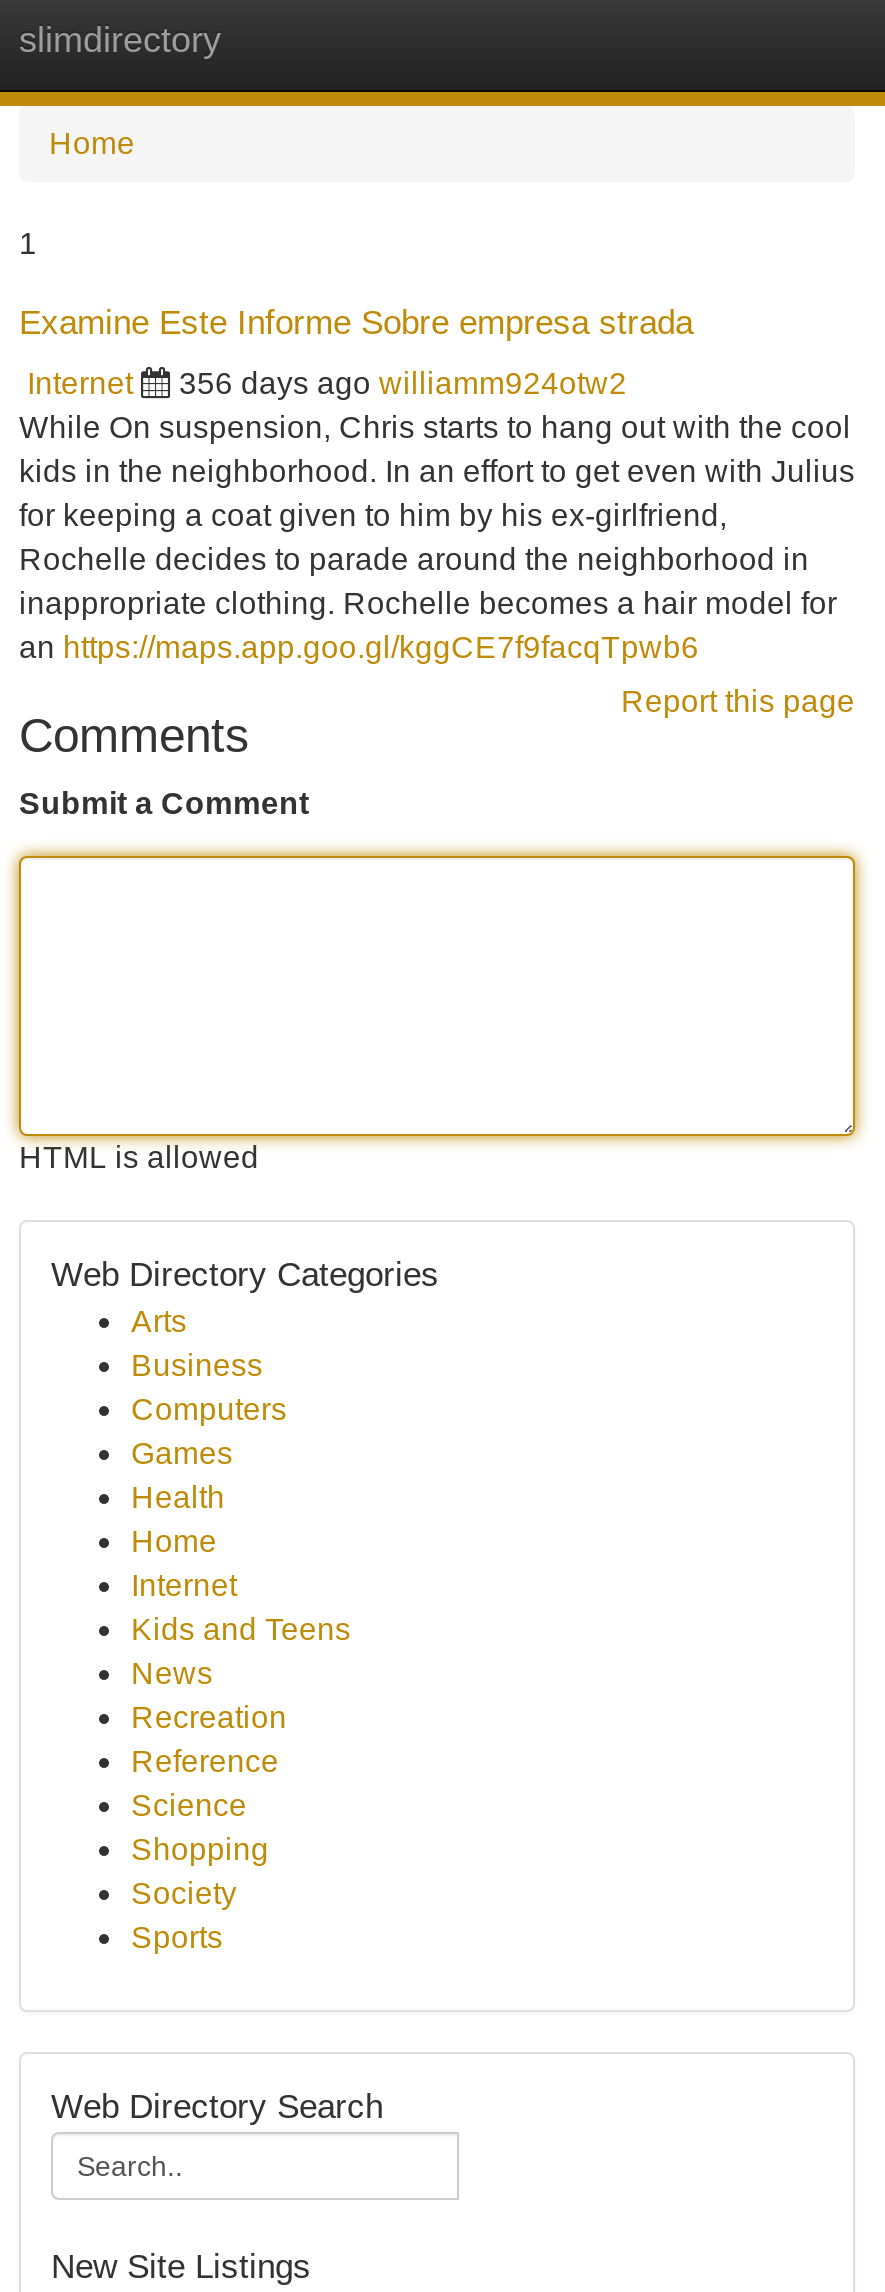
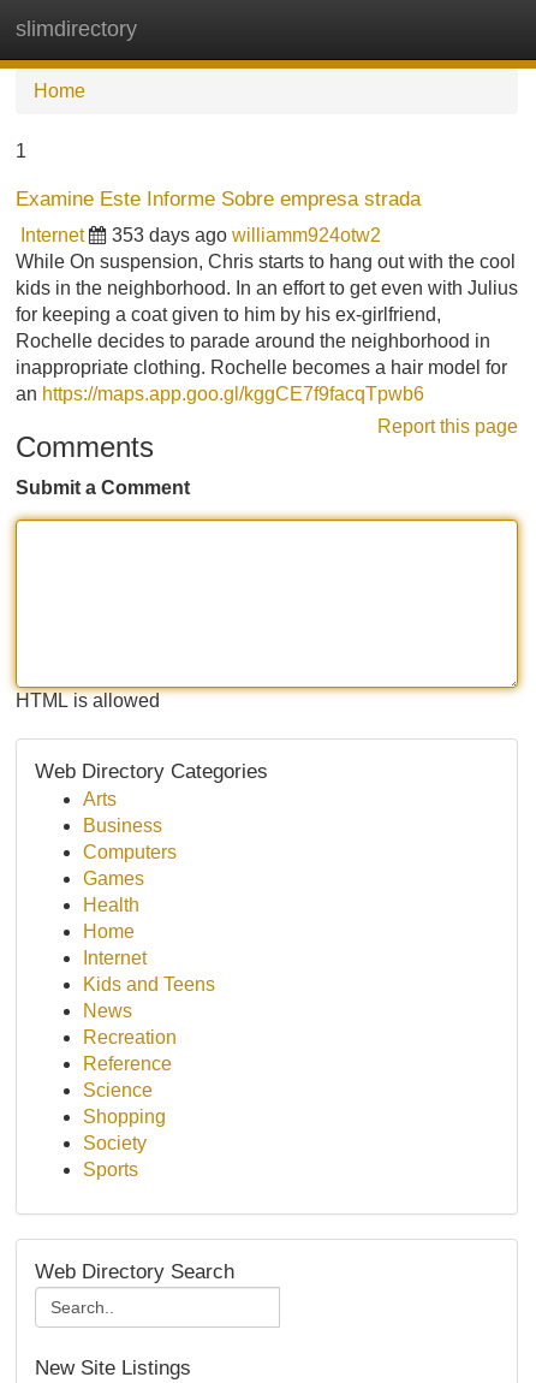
- 356 days ago williamm924otw2
+ 353 days ago williamm924otw2
